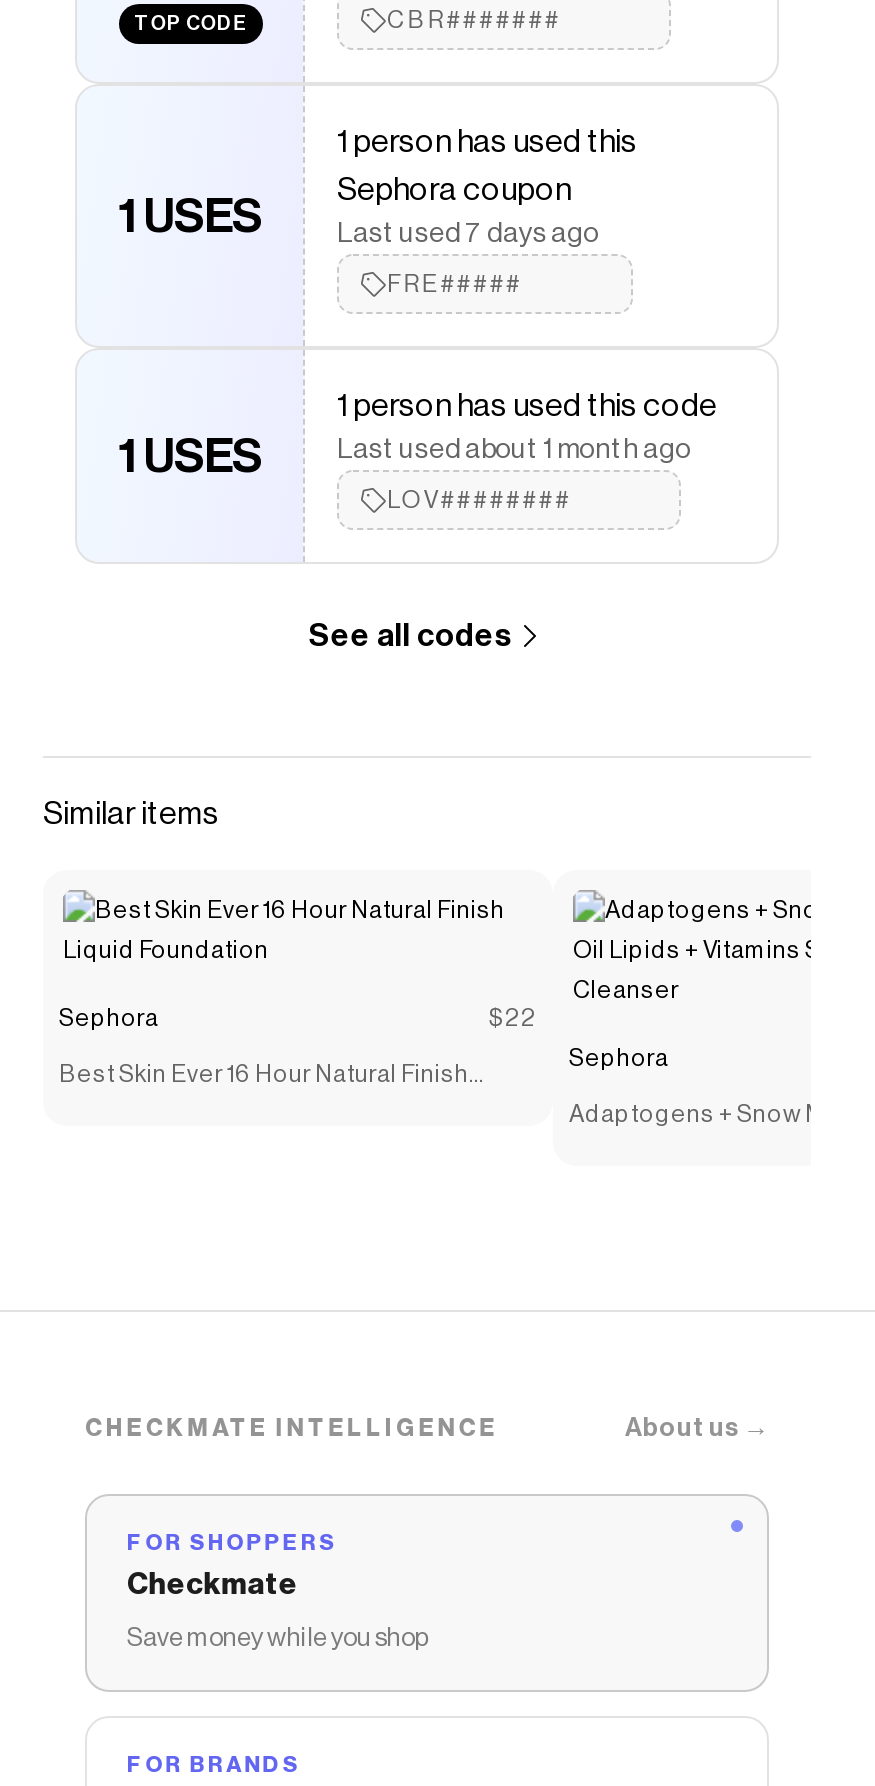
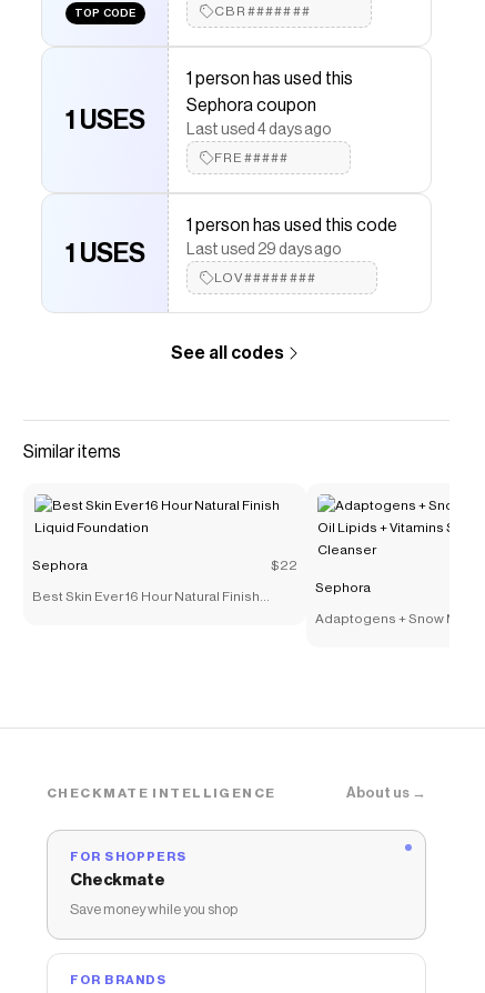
- Last used 7 days ago
+ Last used 4 days ago

- Last used about 1 month ago
+ Last used 29 days ago
